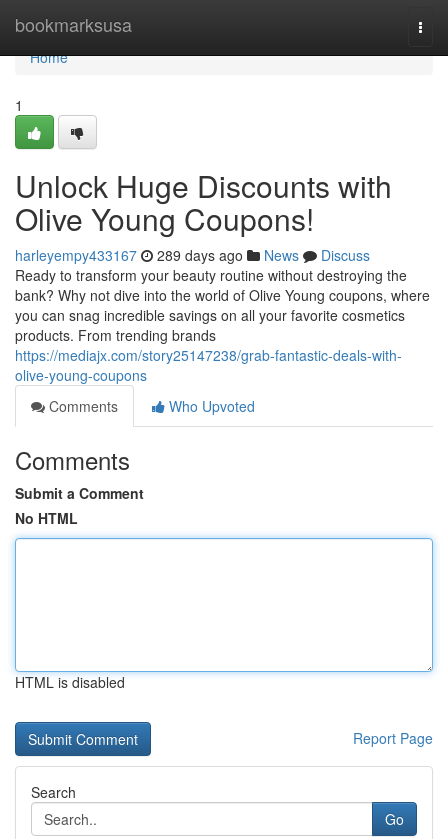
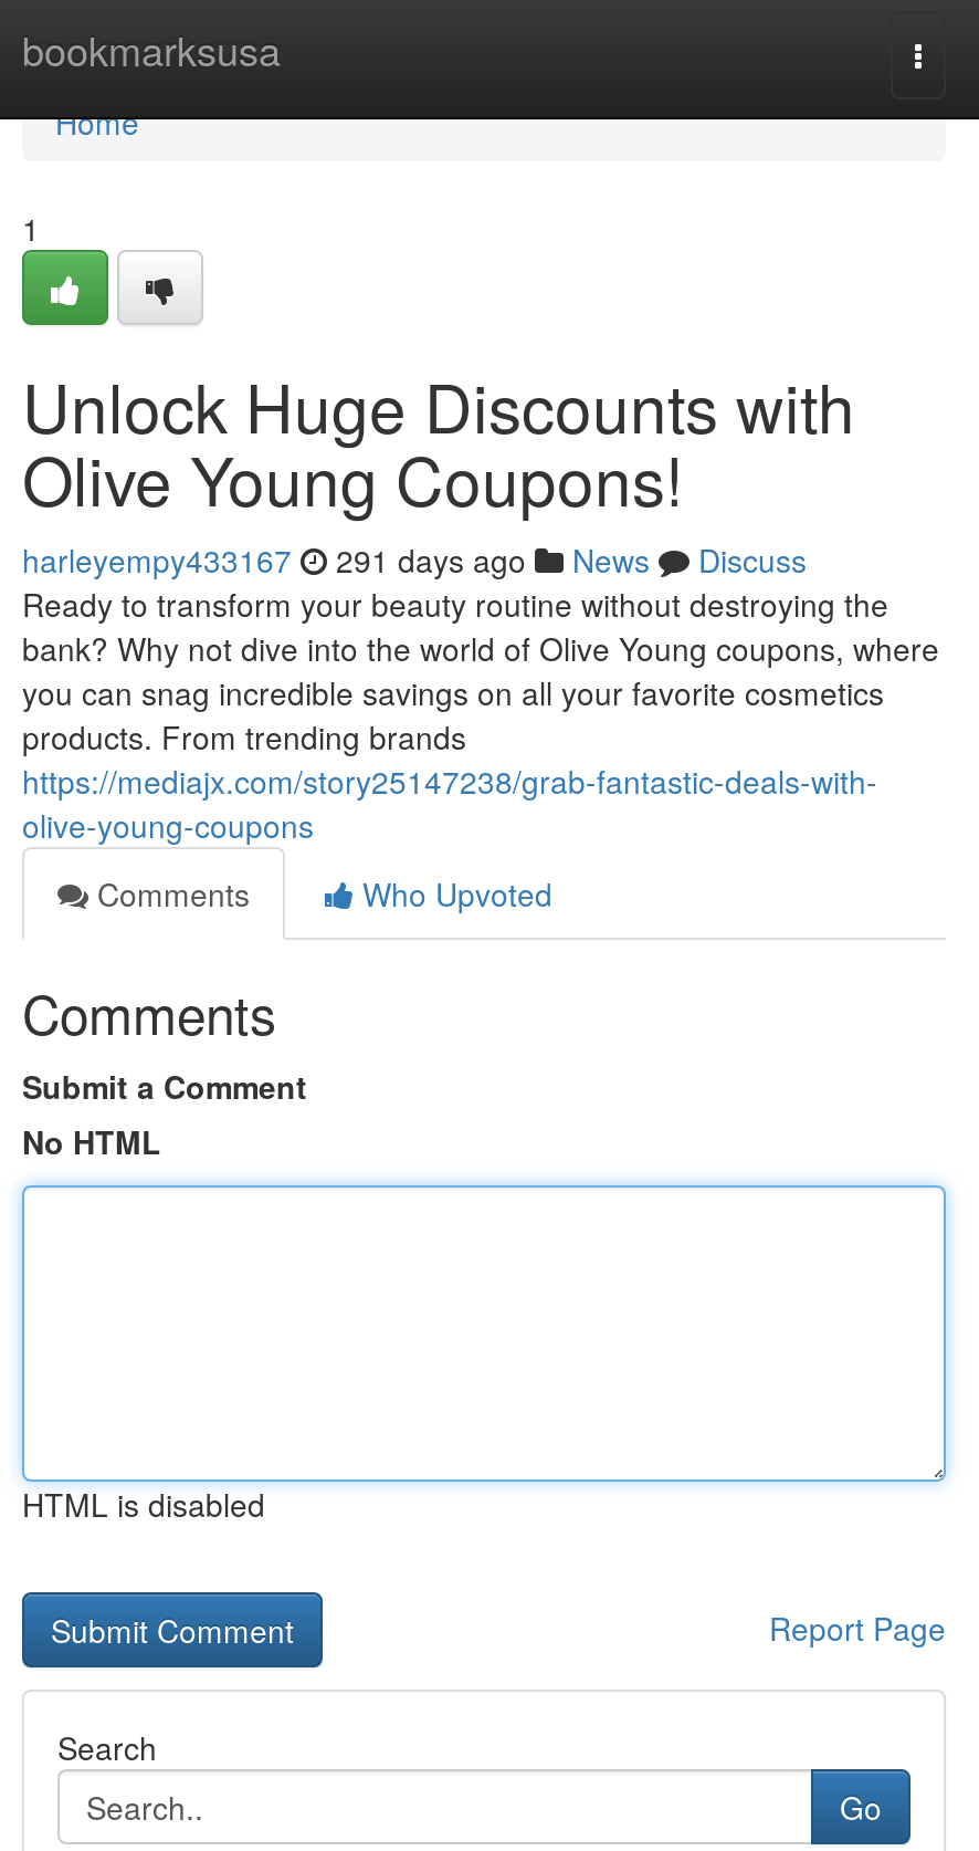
- harleyempy433167 289 days ago News Discuss
+ harleyempy433167 291 days ago News Discuss
